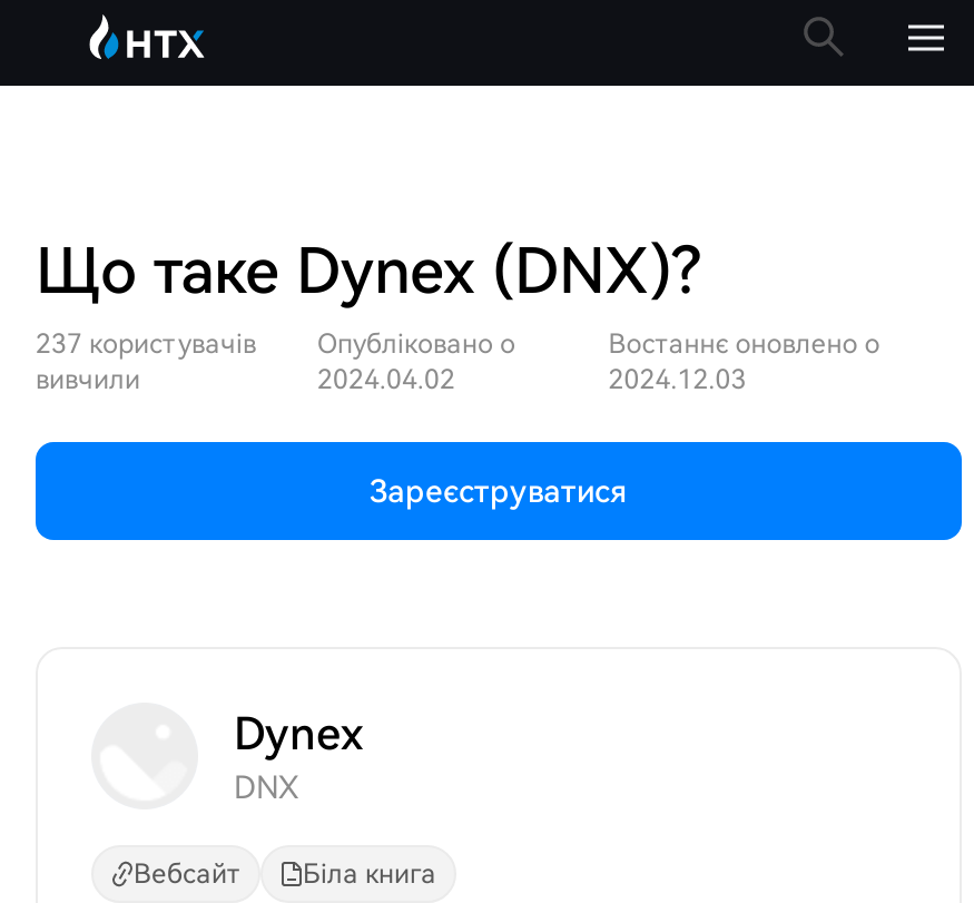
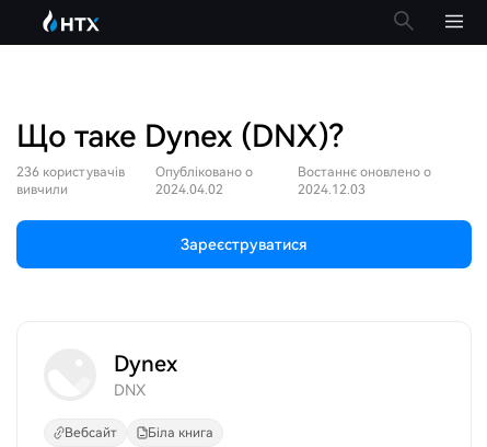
- 237 користувачів
+ 236 користувачів
